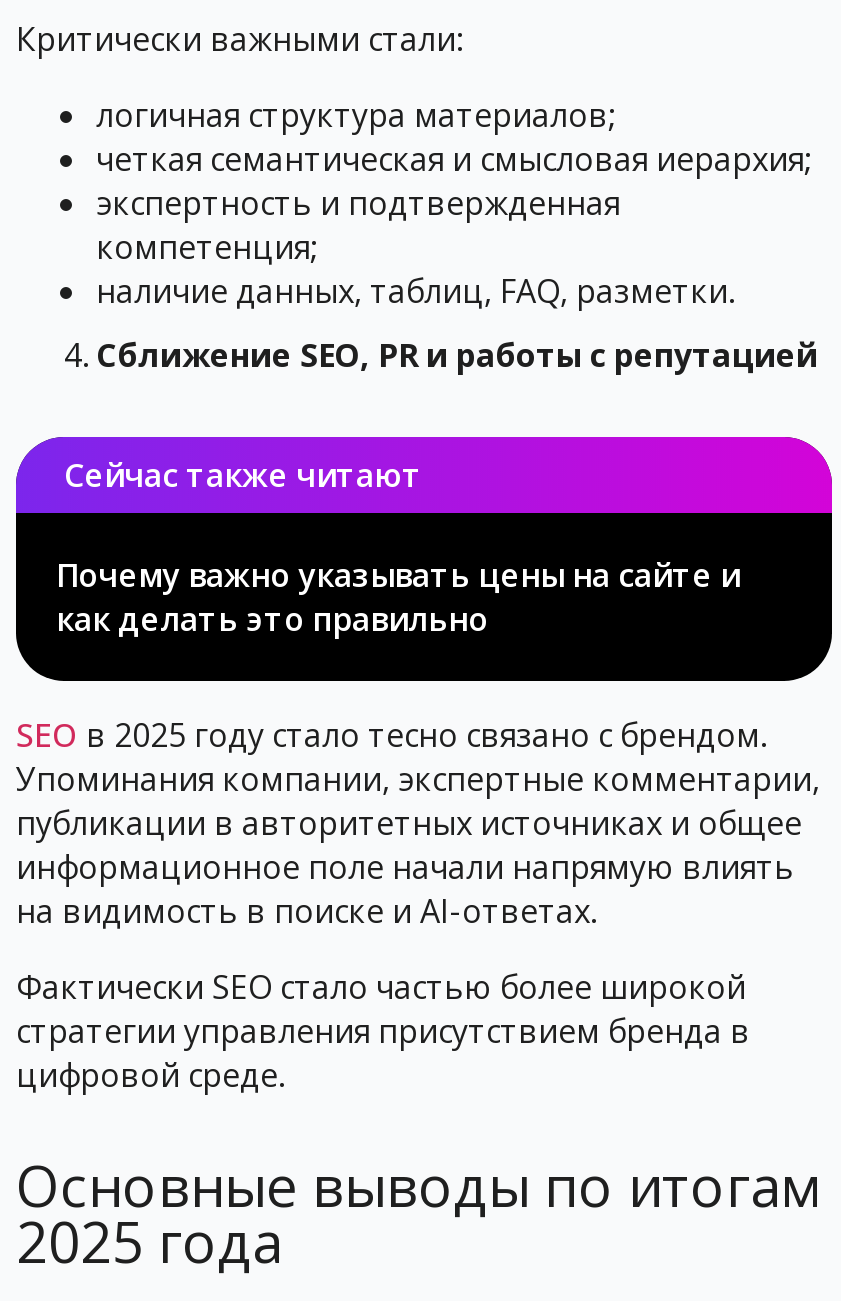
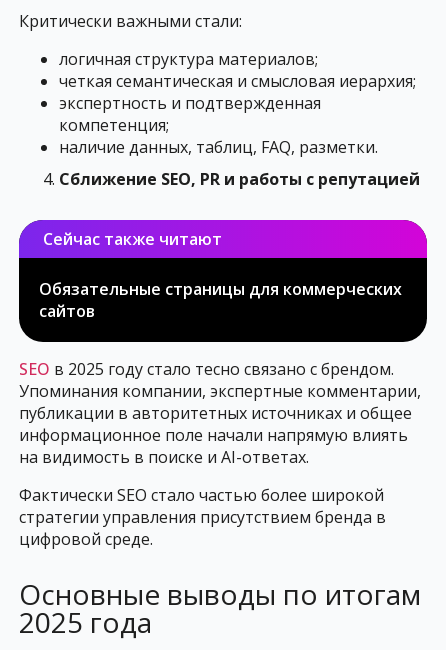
- Почему важно указывать цены на сайте и
- как делать это правильно
+ Обязательные страницы для коммерческих
+ сайтов
